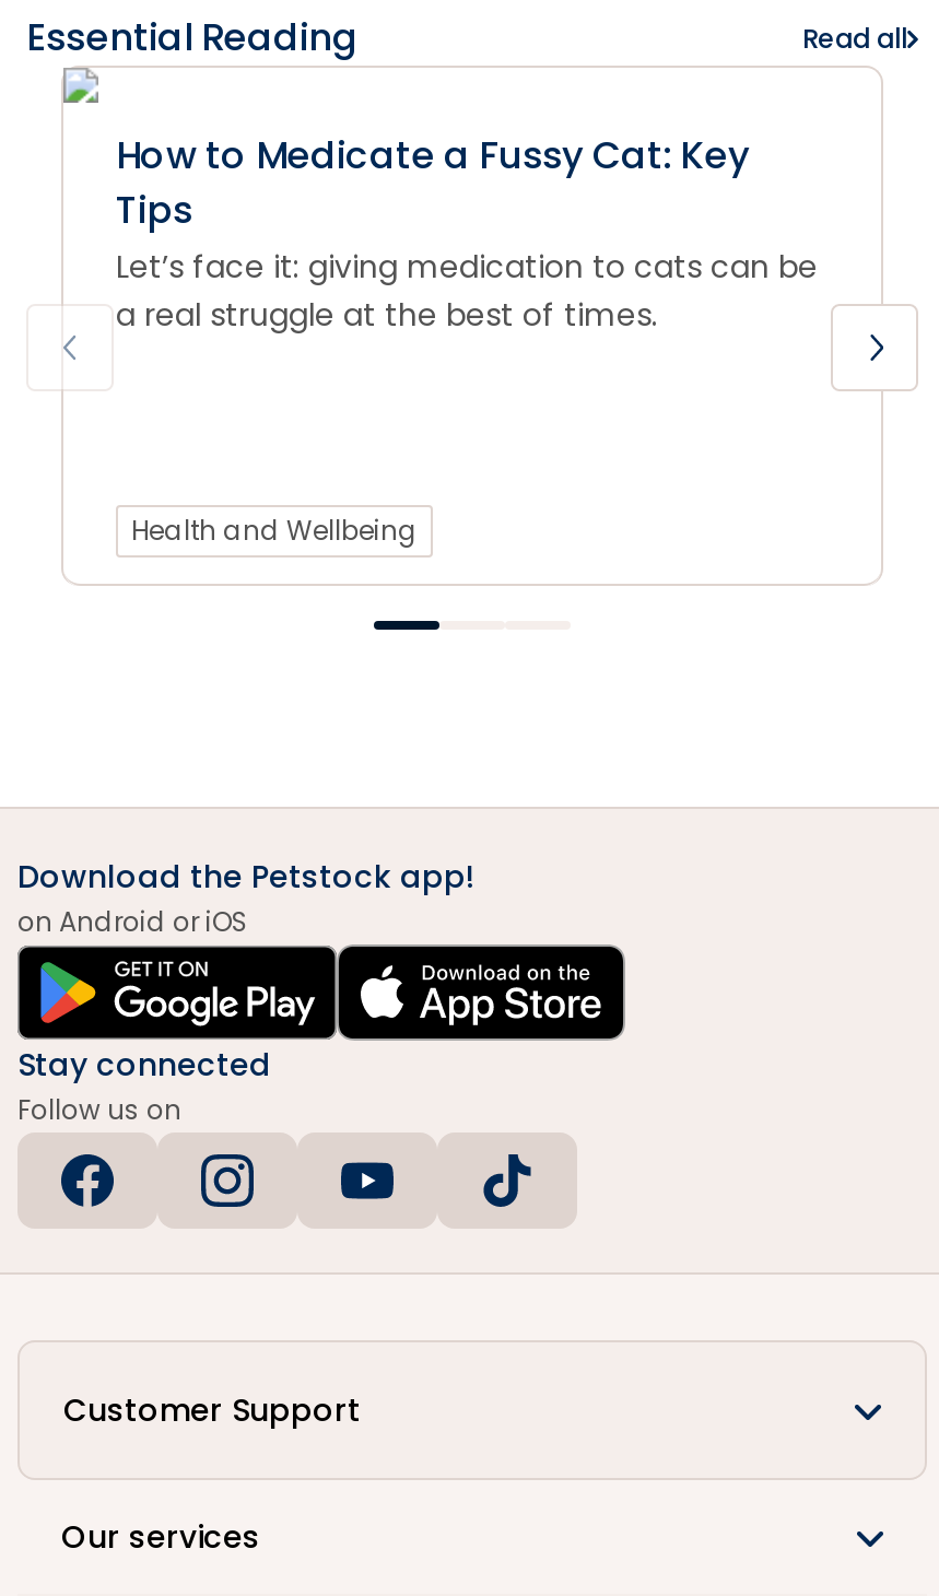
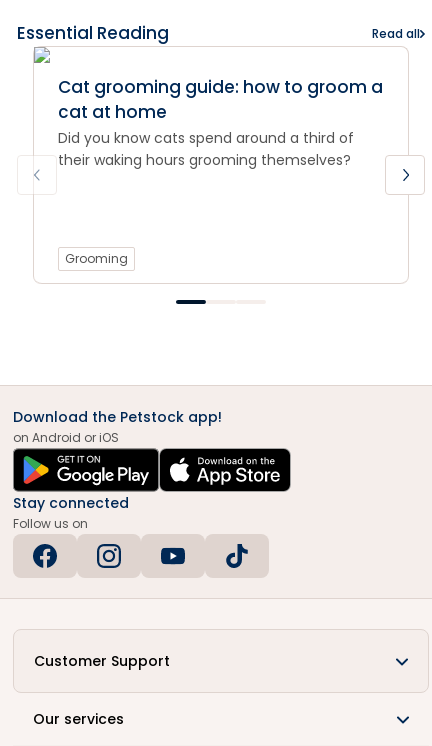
- How to Medicate a Fussy Cat: Key
- Tips
- Let’s face it: giving medication to cats can be
- a real struggle at the best of times.
+ Cat grooming guide: how to groom a
+ cat at home
+ Did you know cats spend around a third of
+ their waking hours grooming themselves?

- Health and Wellbeing
+ Grooming
